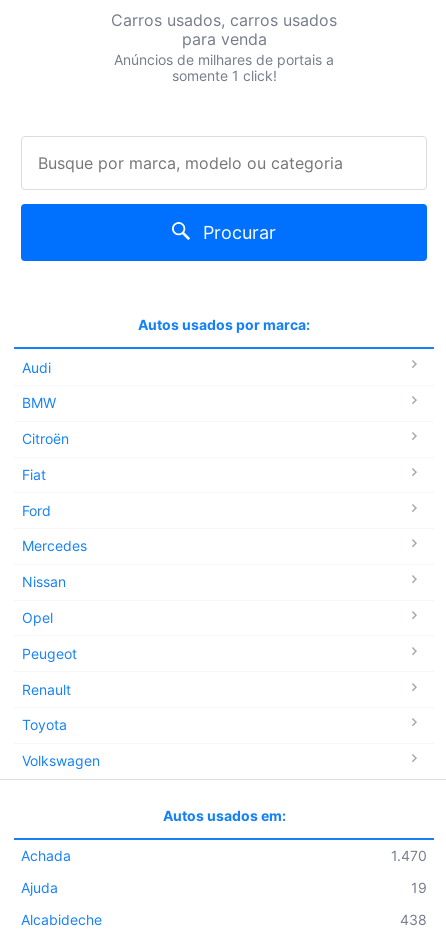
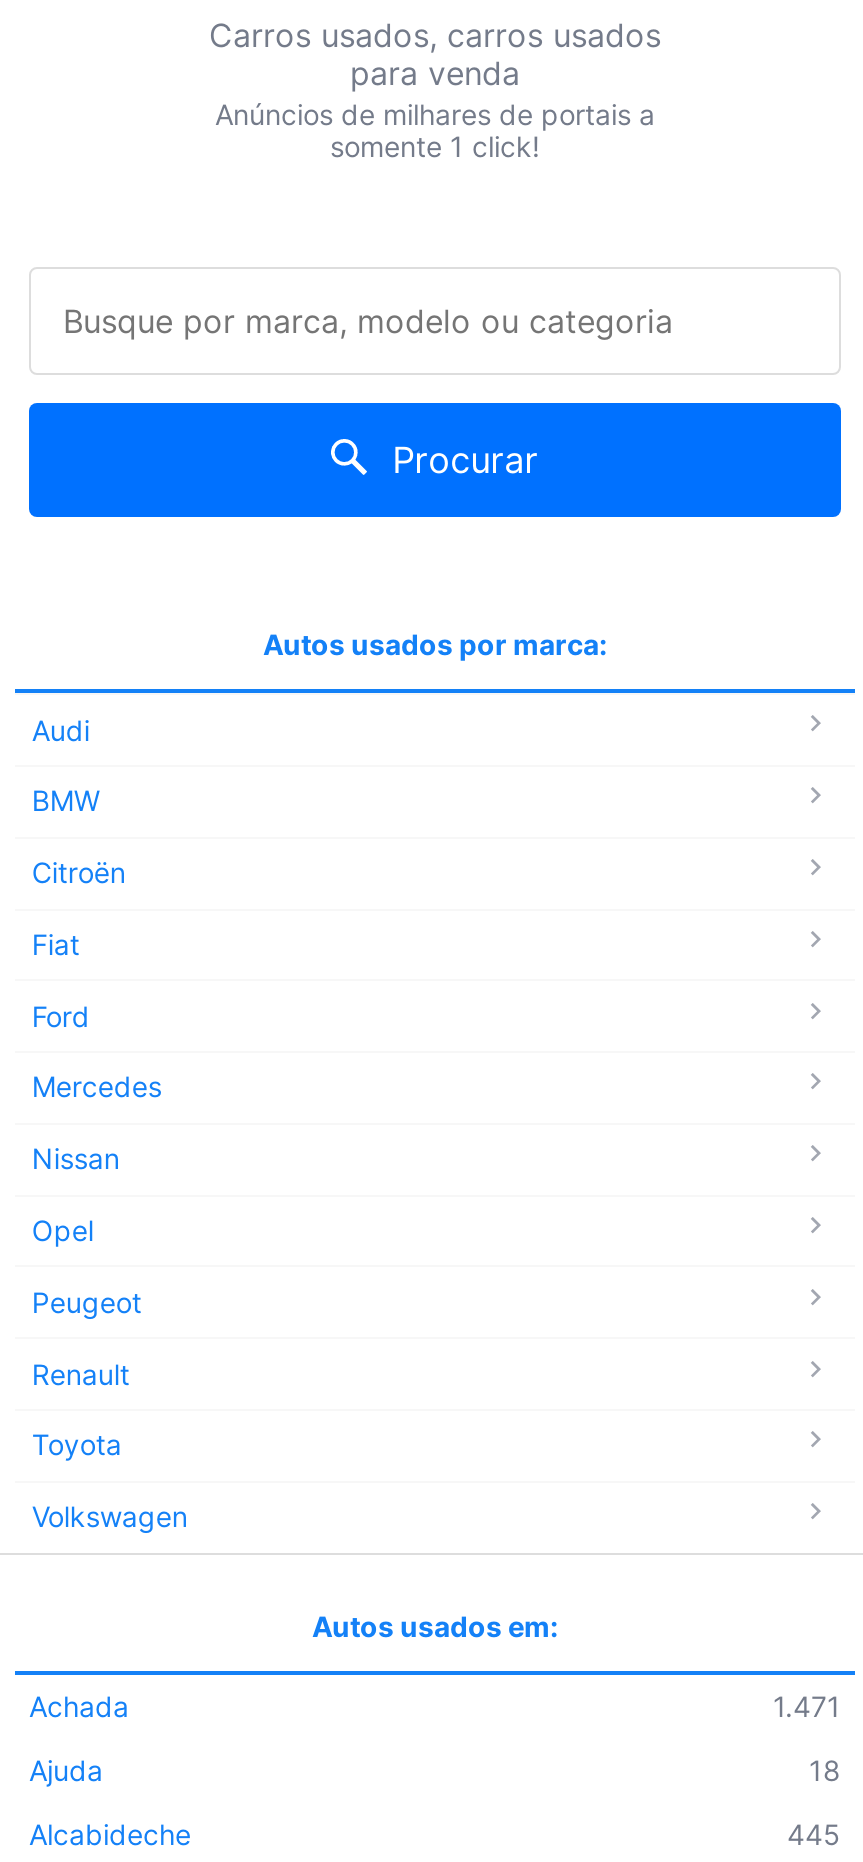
- 1.470
+ 1.471

- 19
+ 18

- 438
+ 445
